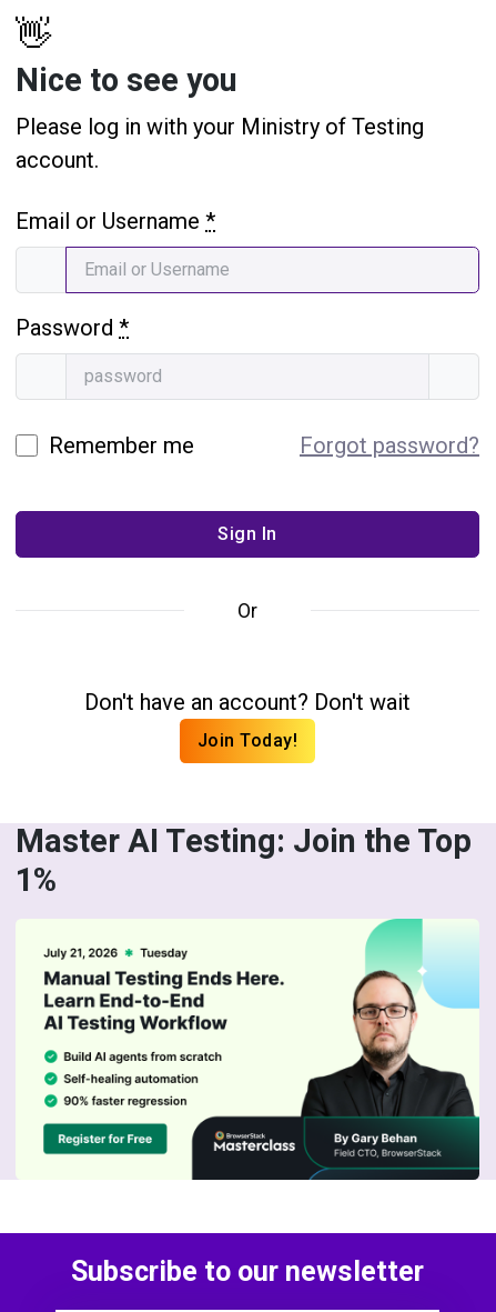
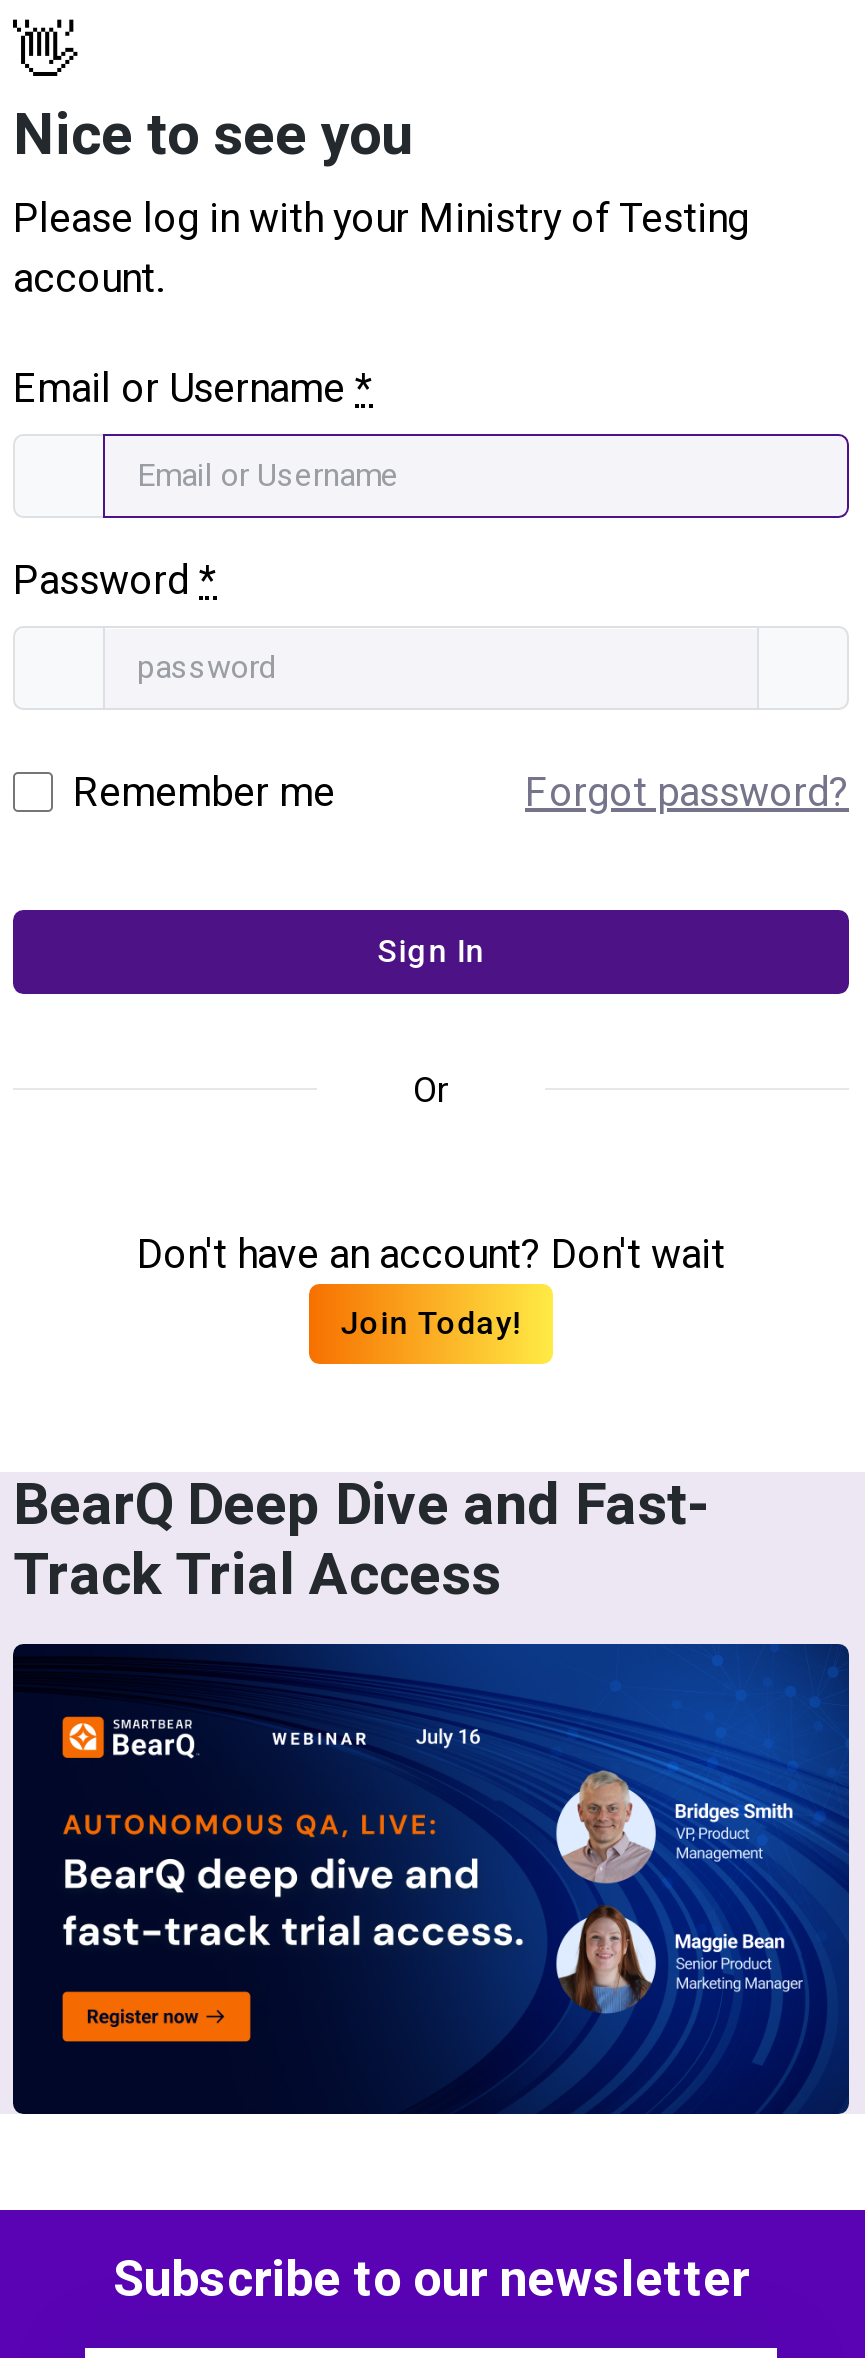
- Master AI Testing: Join the Top
- 1%
+ BearQ Deep Dive and Fast-
+ Track Trial Access

- [image]
+ [image]
